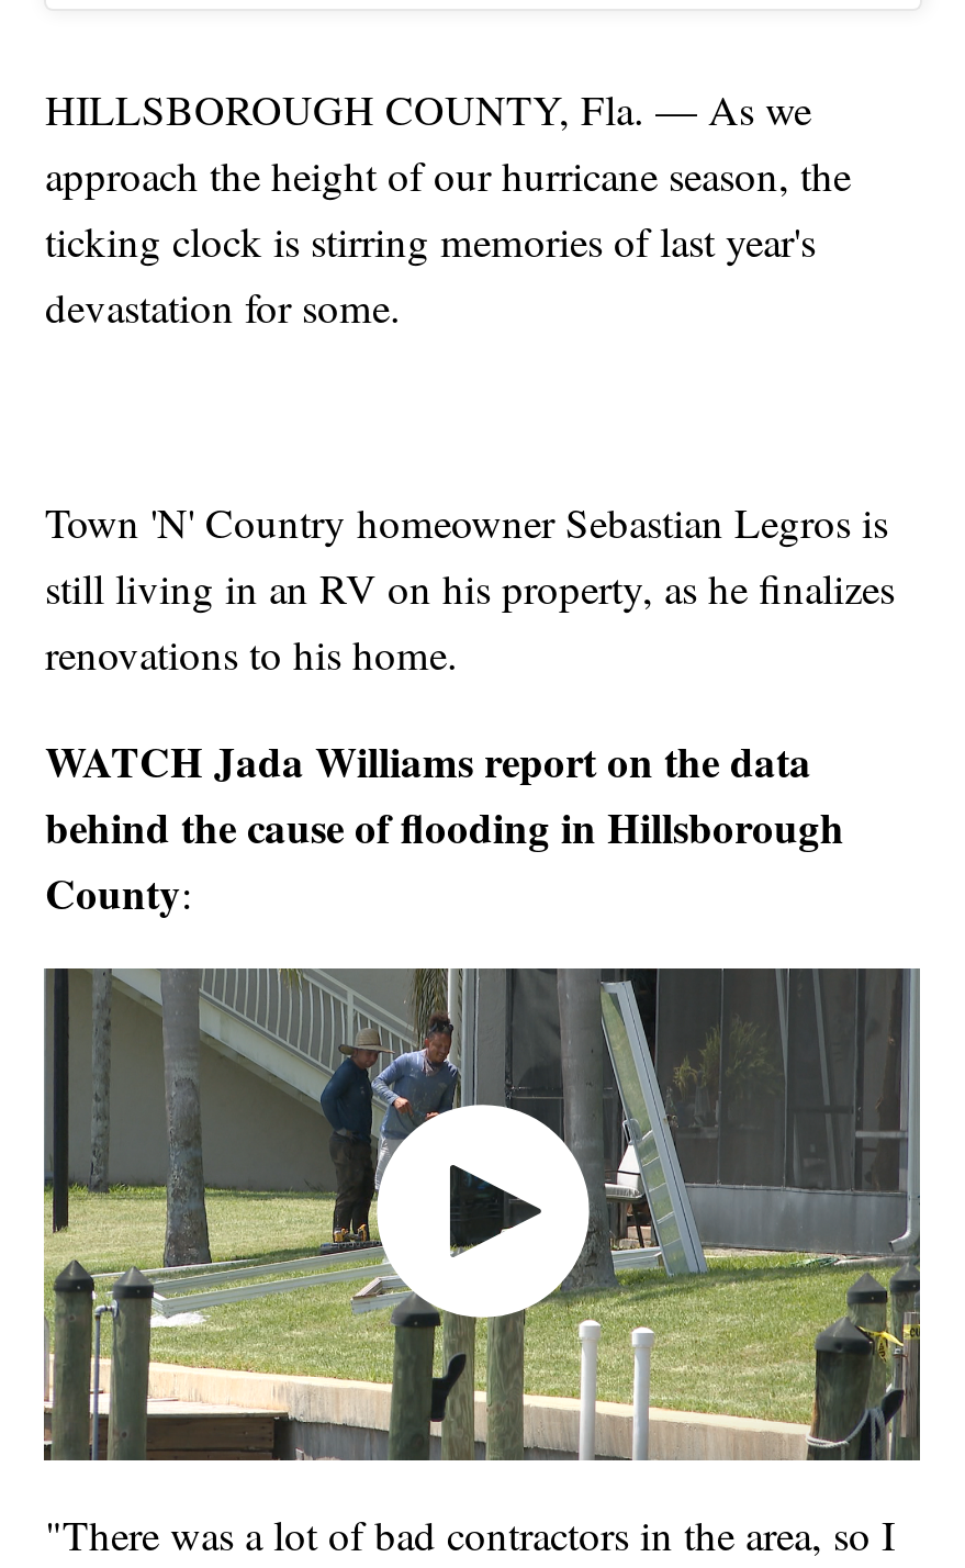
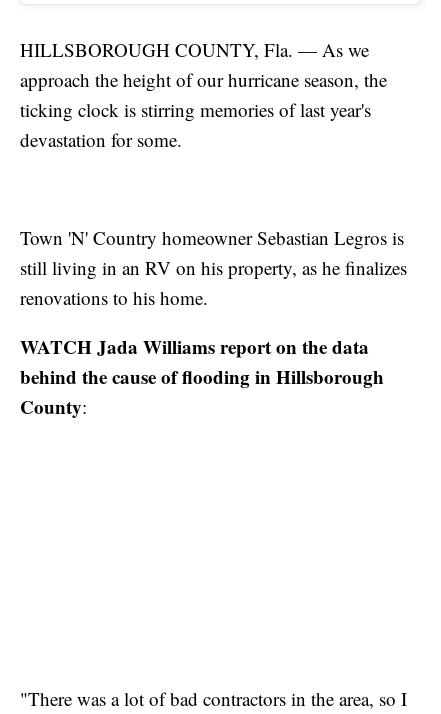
- [image]
